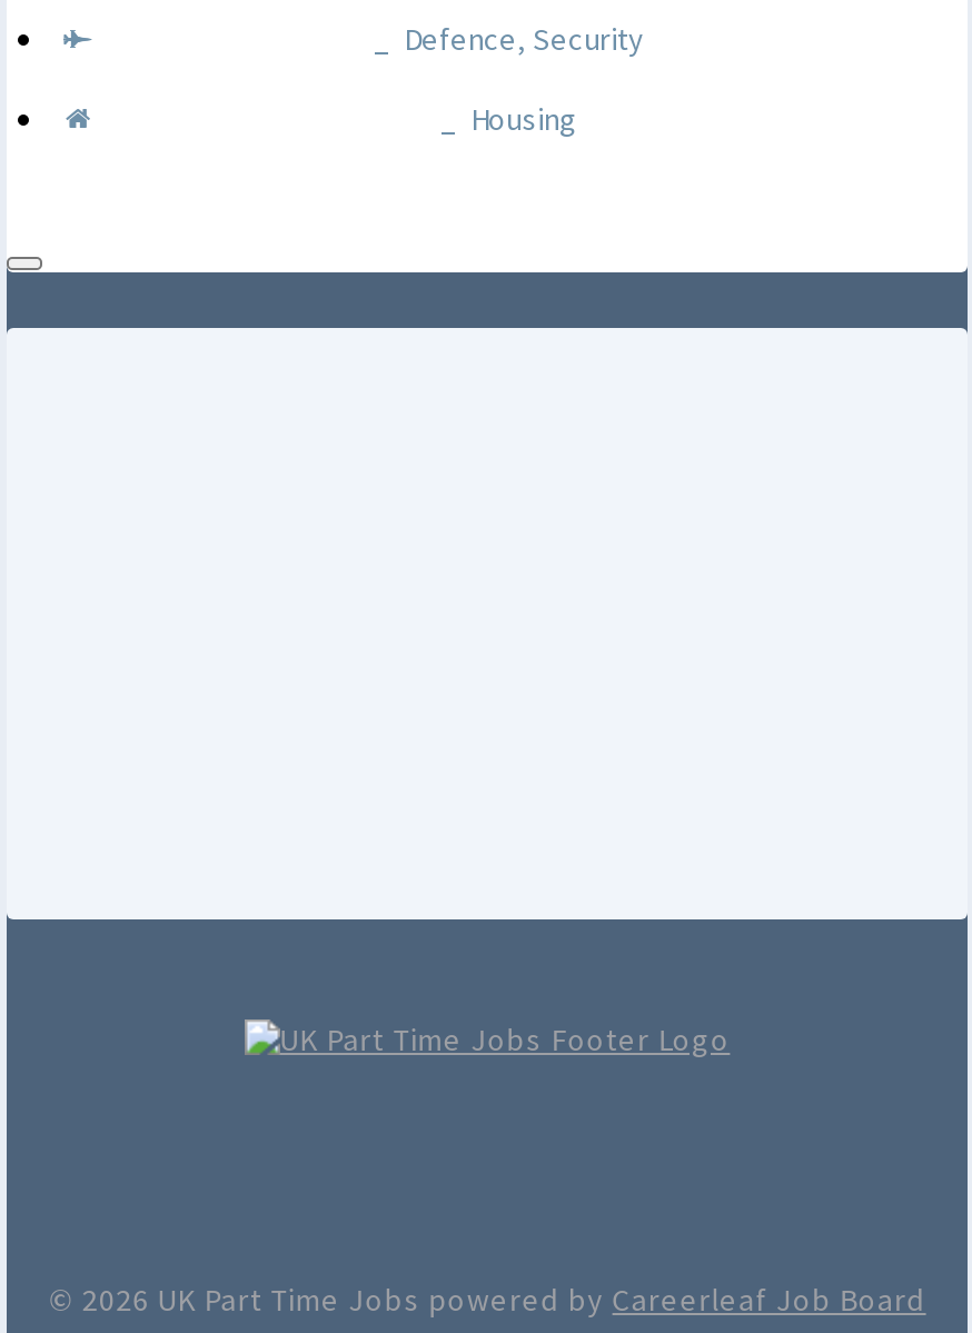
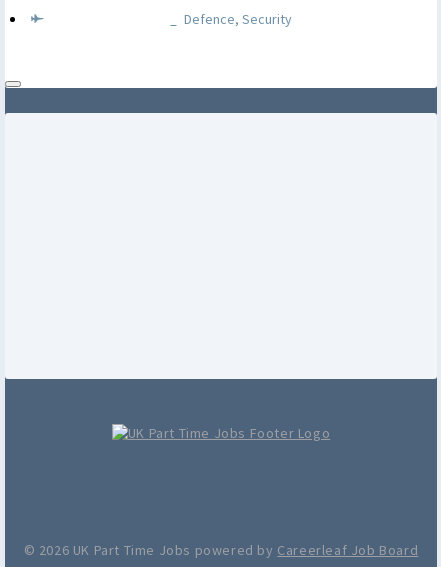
- Housing
